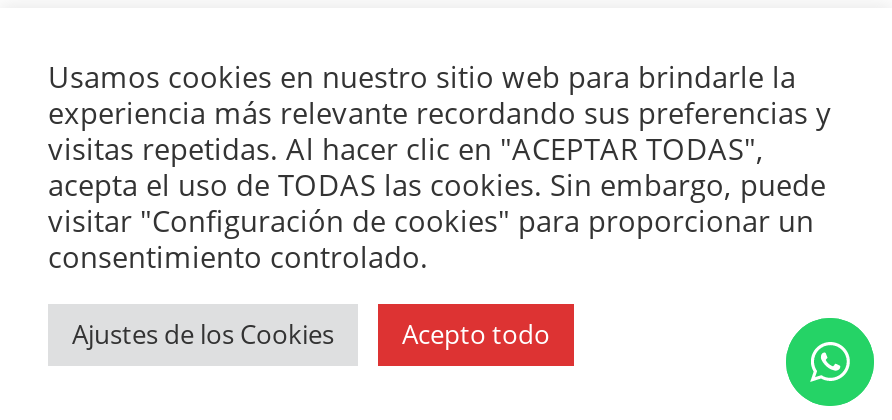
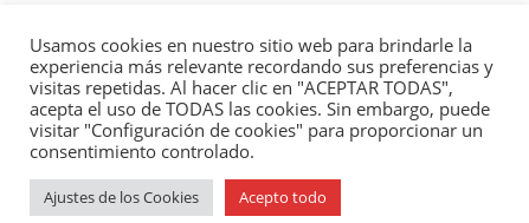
- [image]
